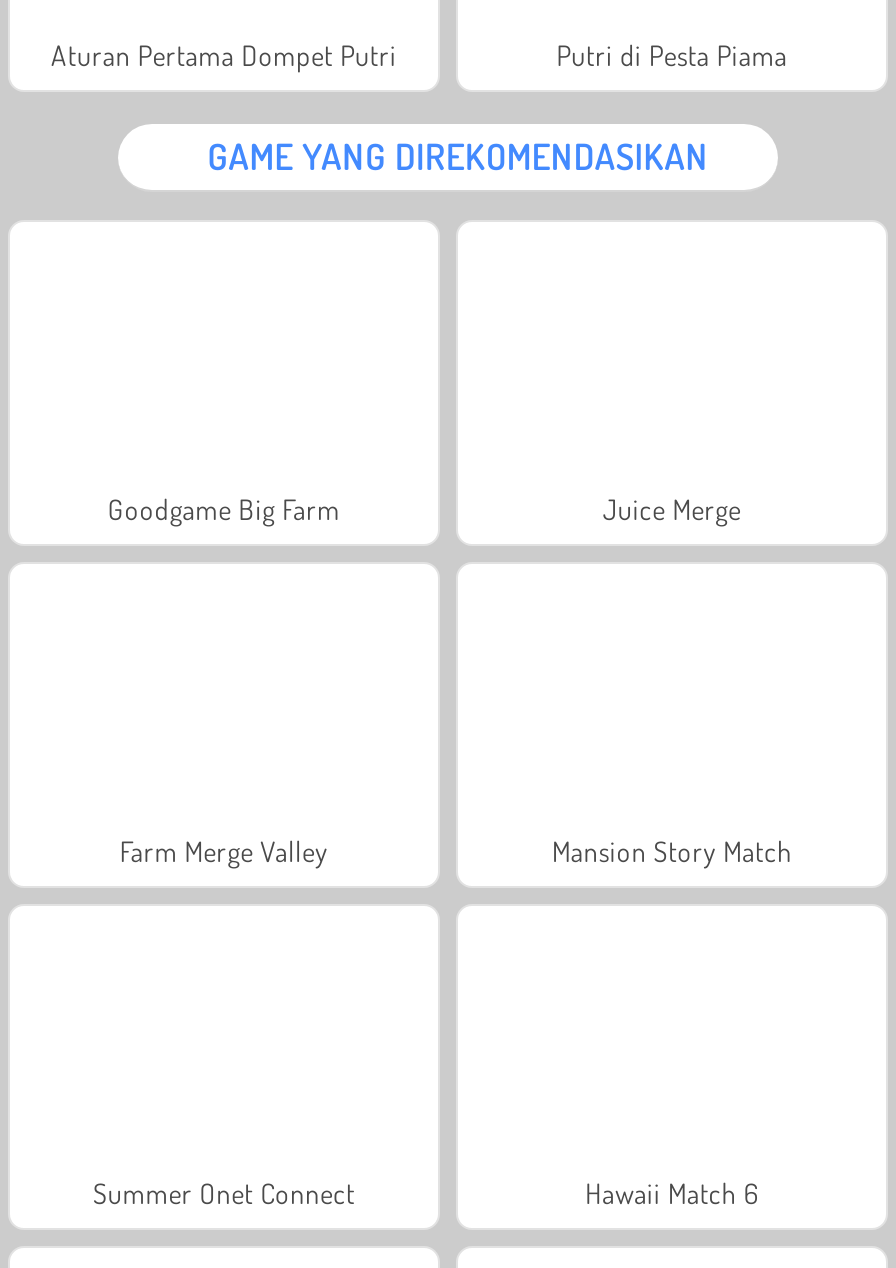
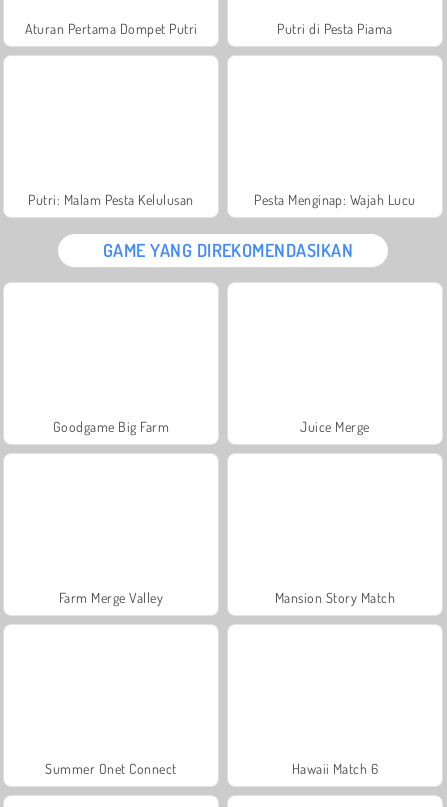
+ Putri: Malam Pesta Kelulusan
+ Pesta Menginap: Wajah Lucu
